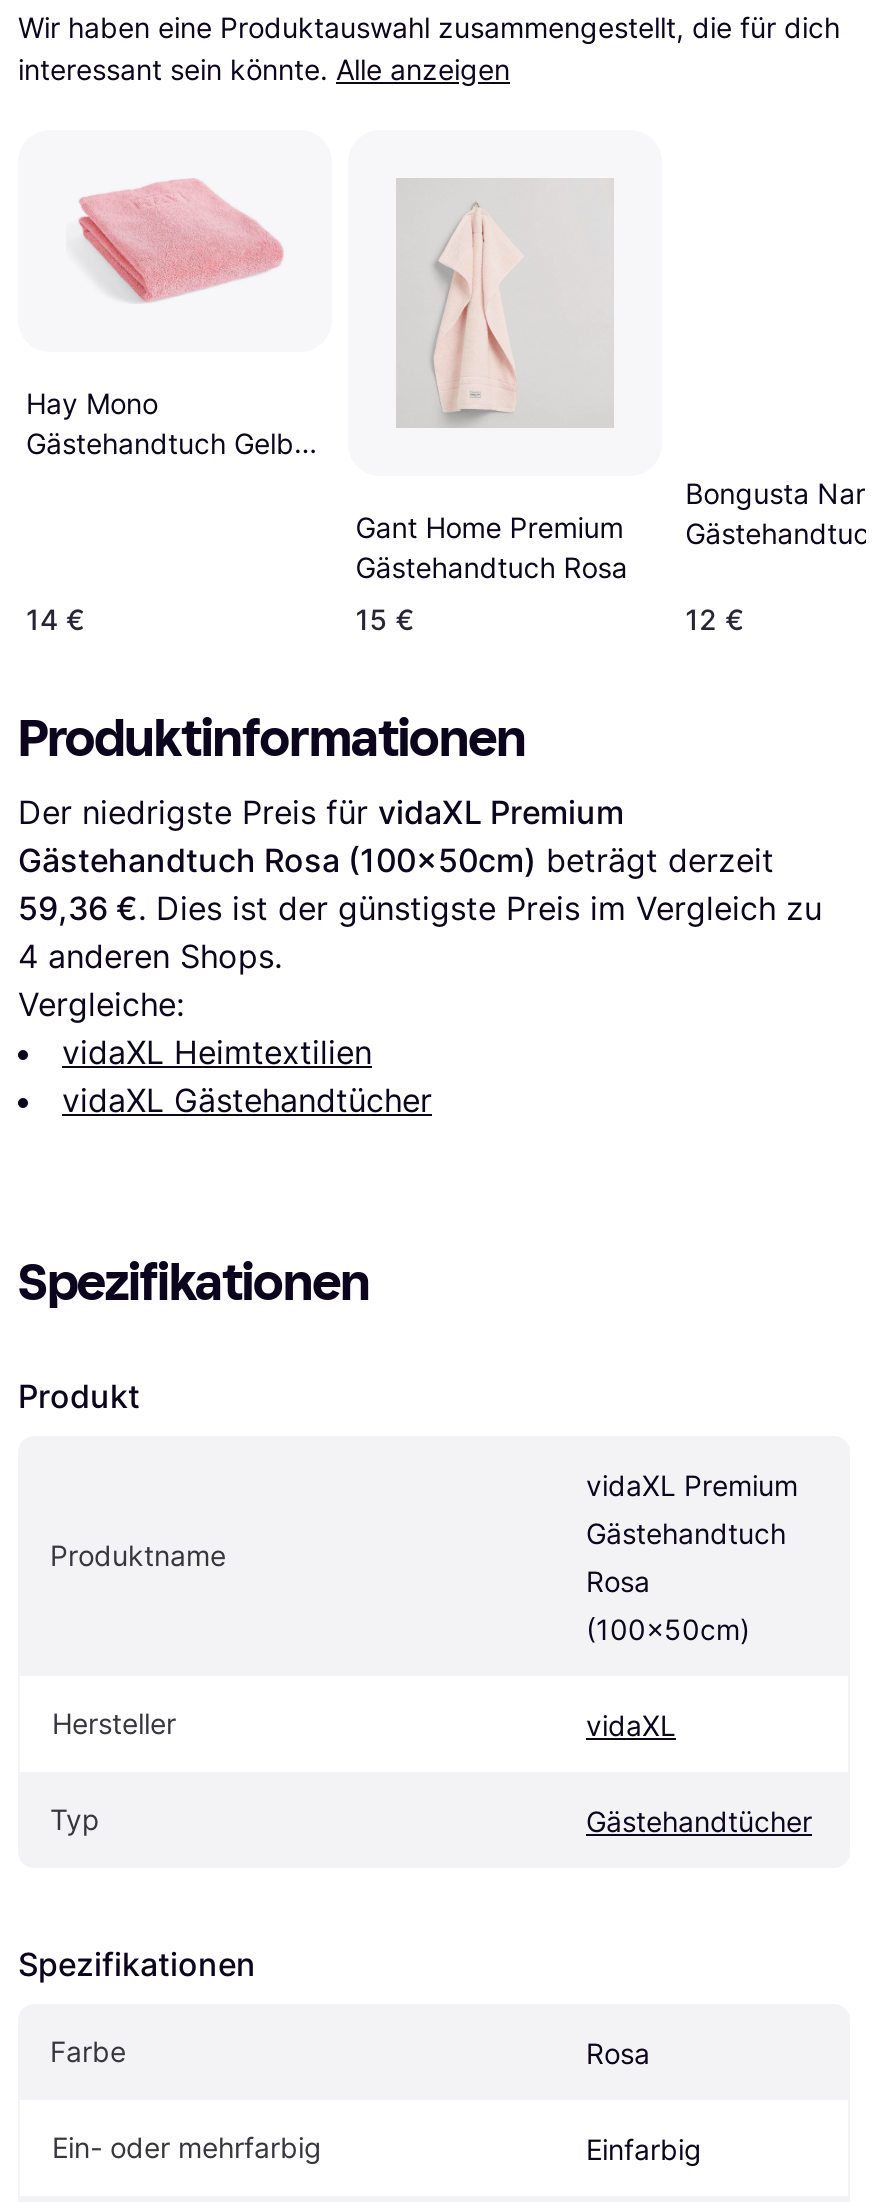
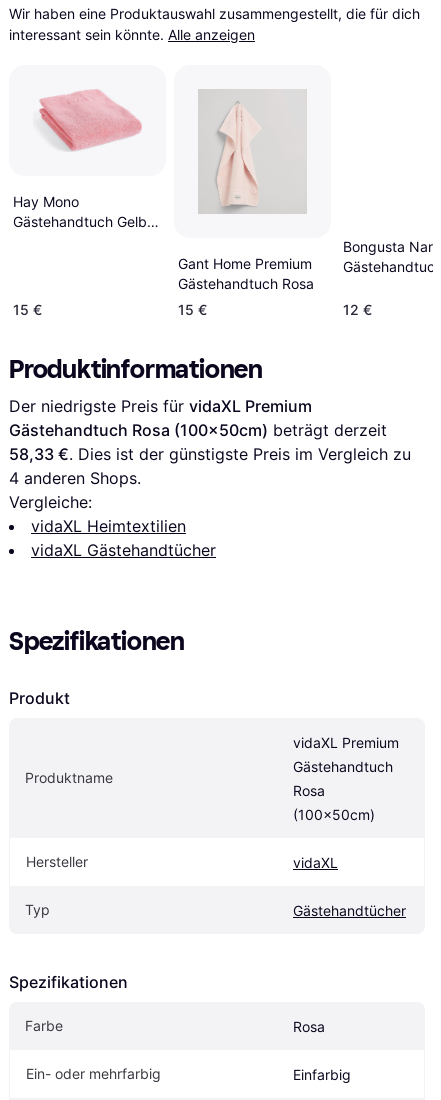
- 14 €
+ 15 €

- 59,36 €
+ 58,33 €
